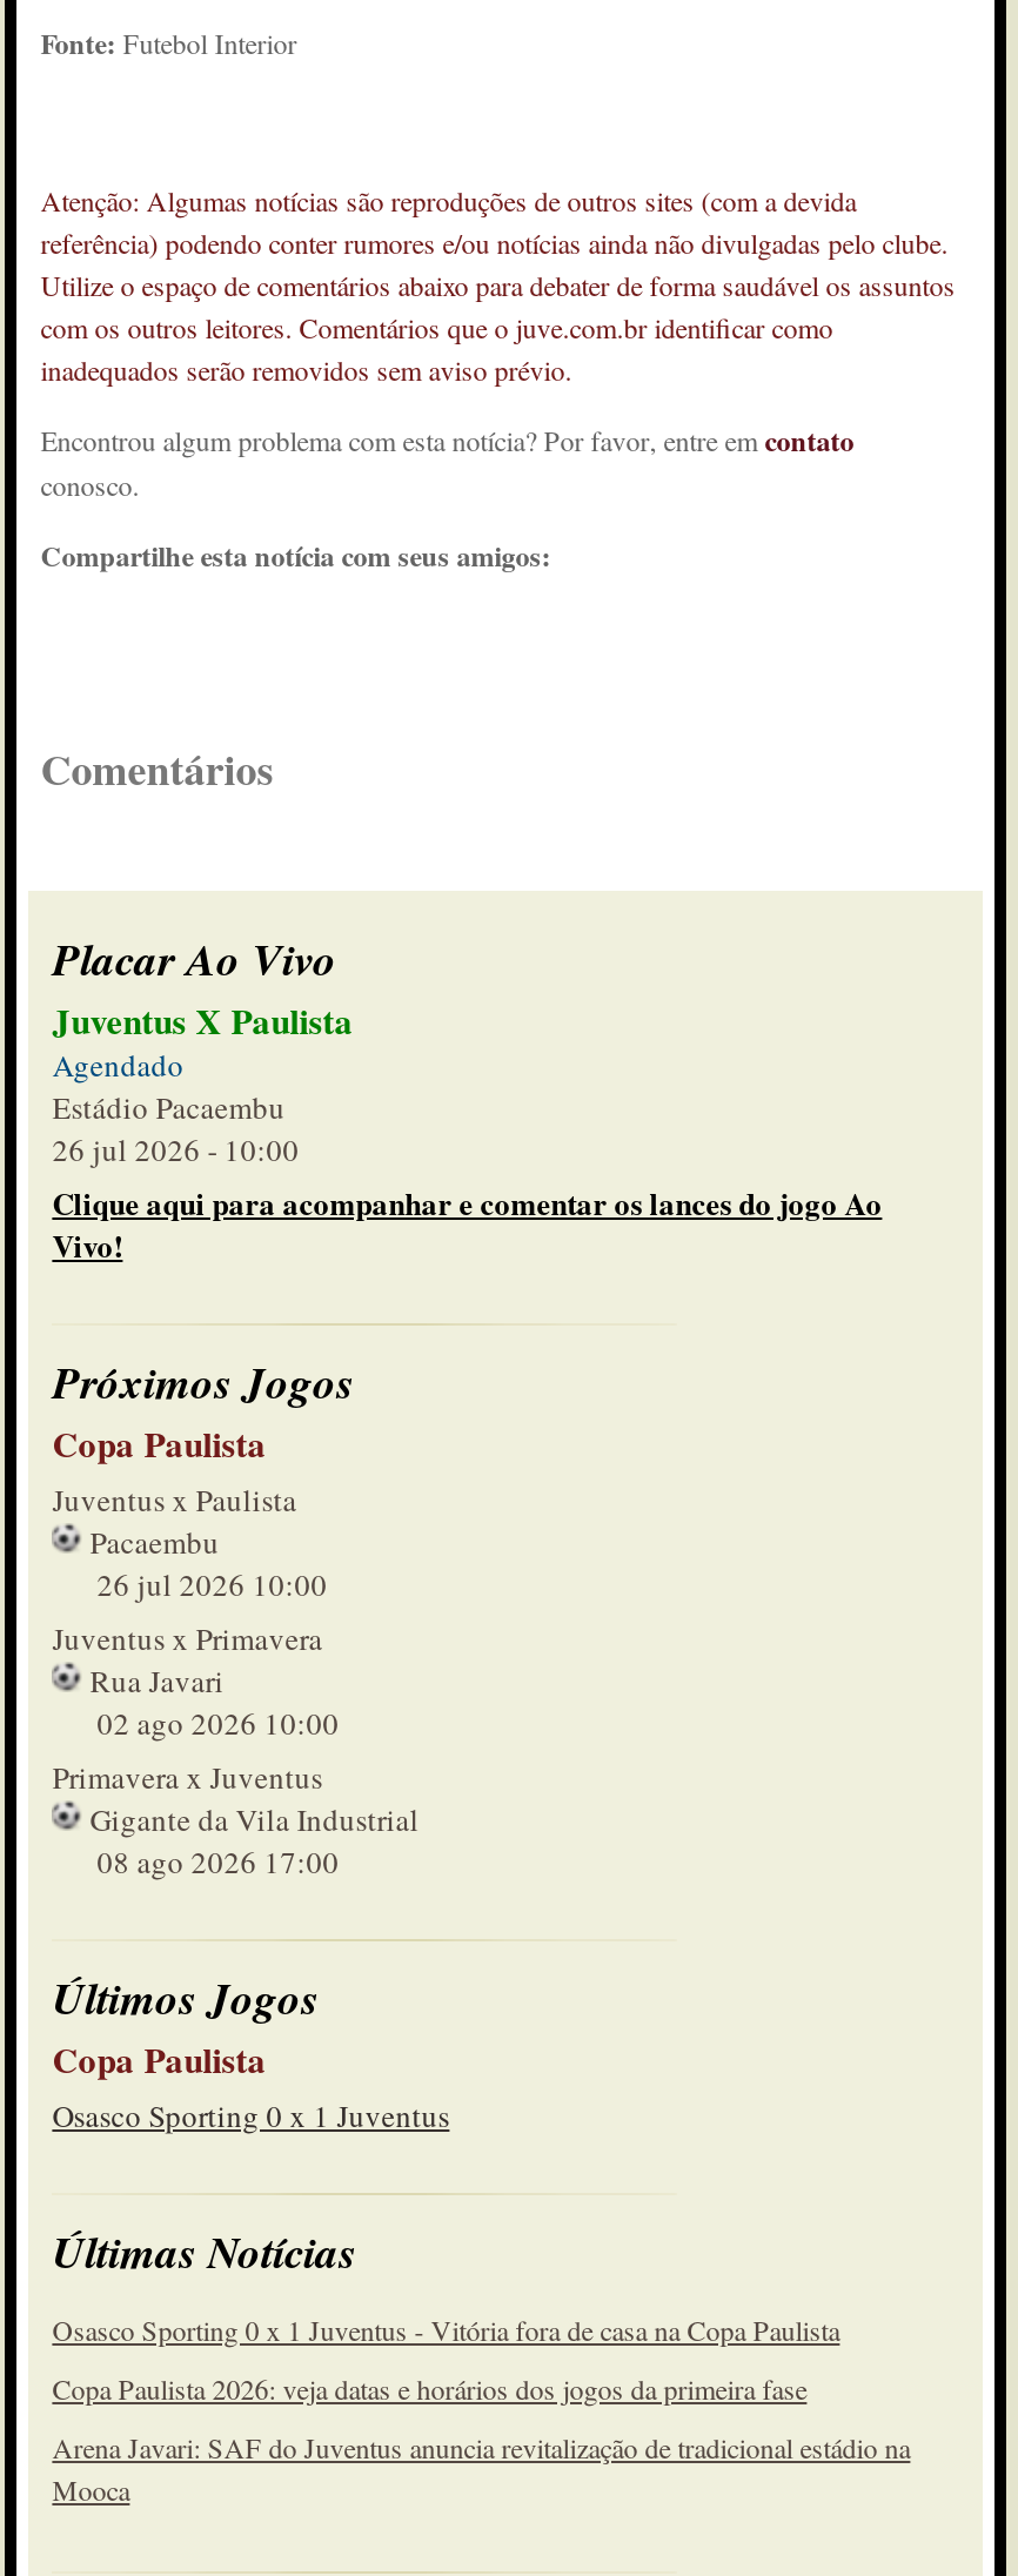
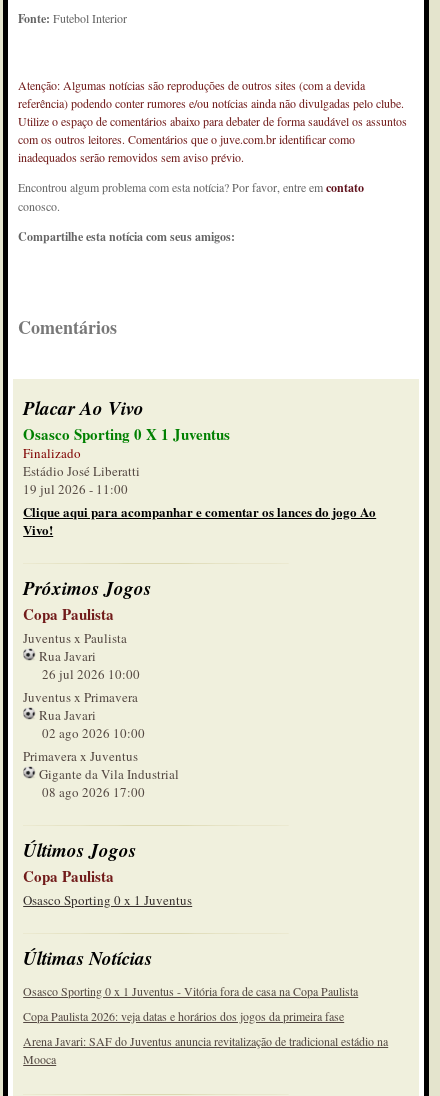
- Juventus X Paulista
- Agendado
- Estádio Pacaembu
- 26 jul 2026 - 10:00
+ Osasco Sporting 0 X 1 Juventus
+ Finalizado
+ Estádio José Liberatti
+ 19 jul 2026 - 11:00

- Pacaembu
+ Rua Javari
